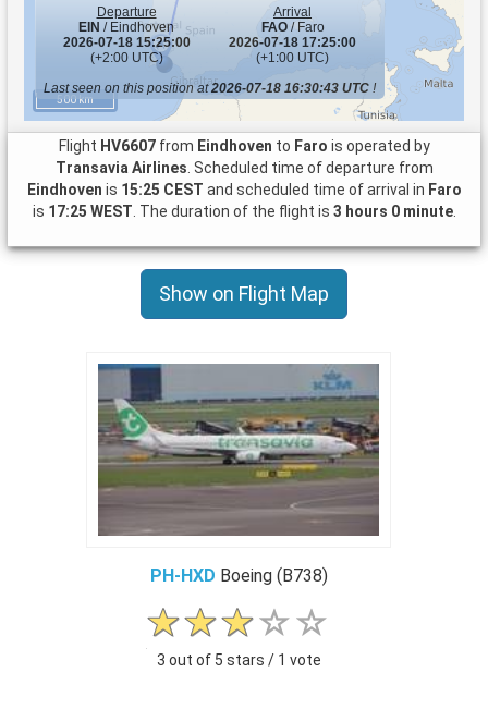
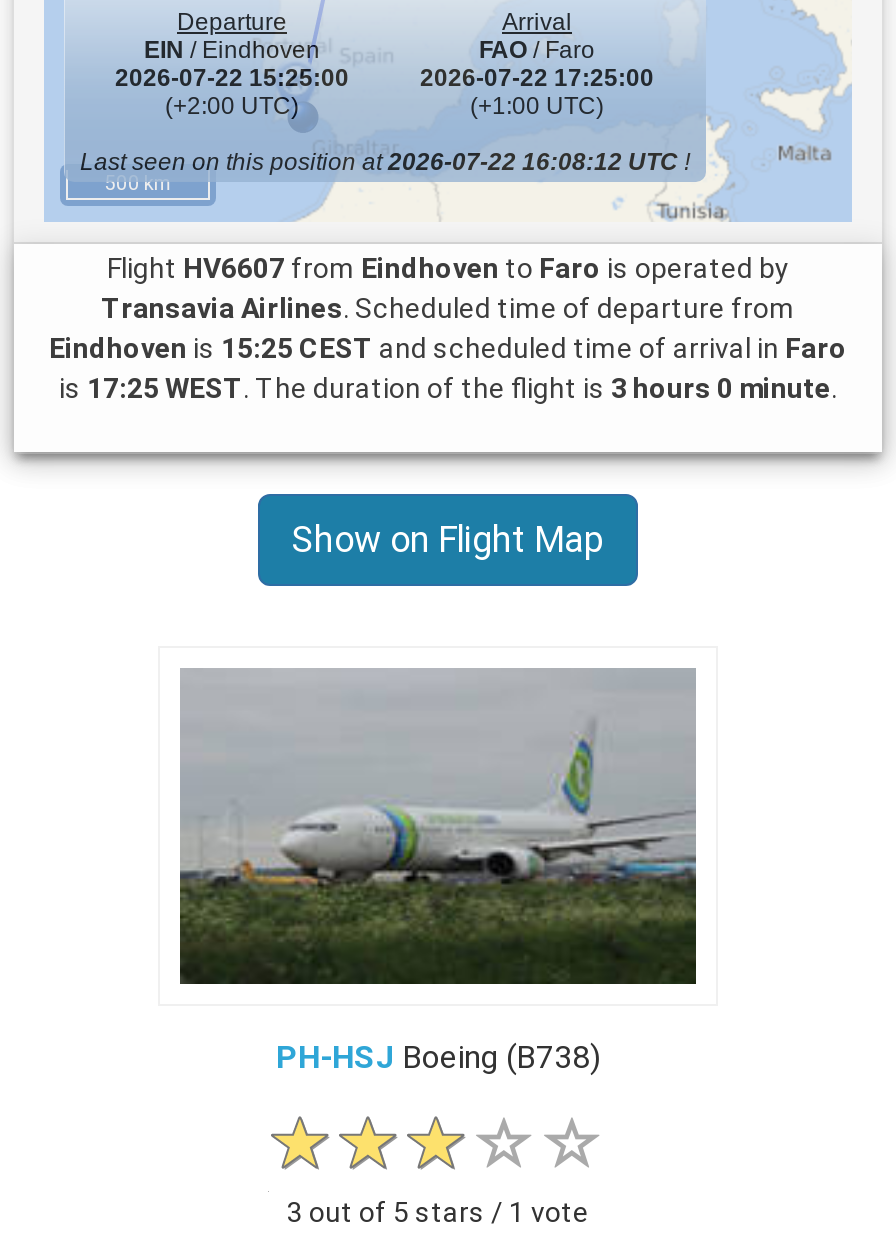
- 2026-07-18 15:25:00
+ 2026-07-22 15:25:00

- 2026-07-18 17:25:00
+ 2026-07-22 17:25:00

- Last seen on this position at2026-07-18 16:30:43 UTC!
+ Last seen on this position at2026-07-22 16:08:12 UTC!

- [image]
- PH-HXD Boeing (B738)
+ [image]
+ PH-HSJ Boeing (B738)
